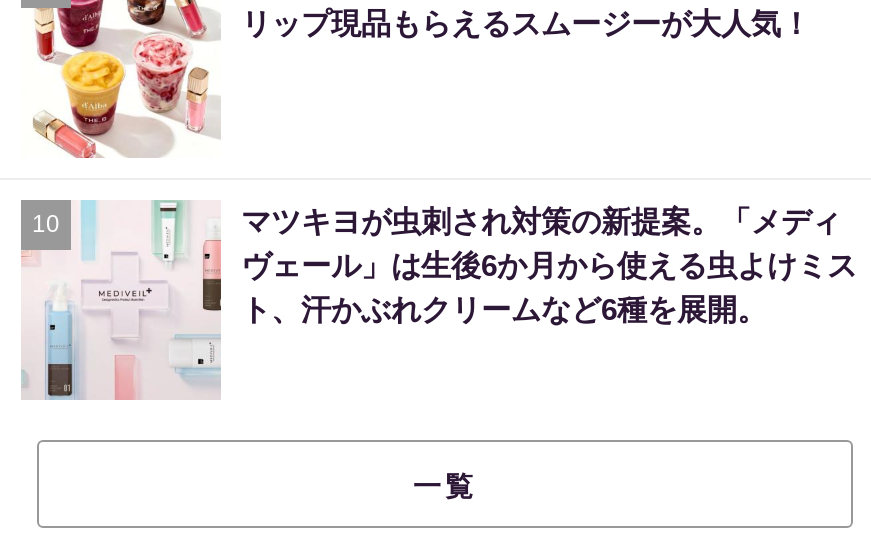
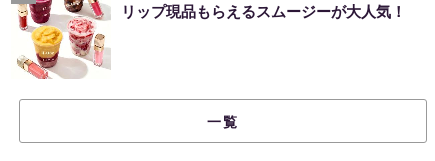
- [image]
- 10
- マツキヨが虫刺され対策の新提案。「メディ
- ヴェール」は生後6か月から使える虫よけミス
- ト、汗かぶれクリームなど6種を展開。
